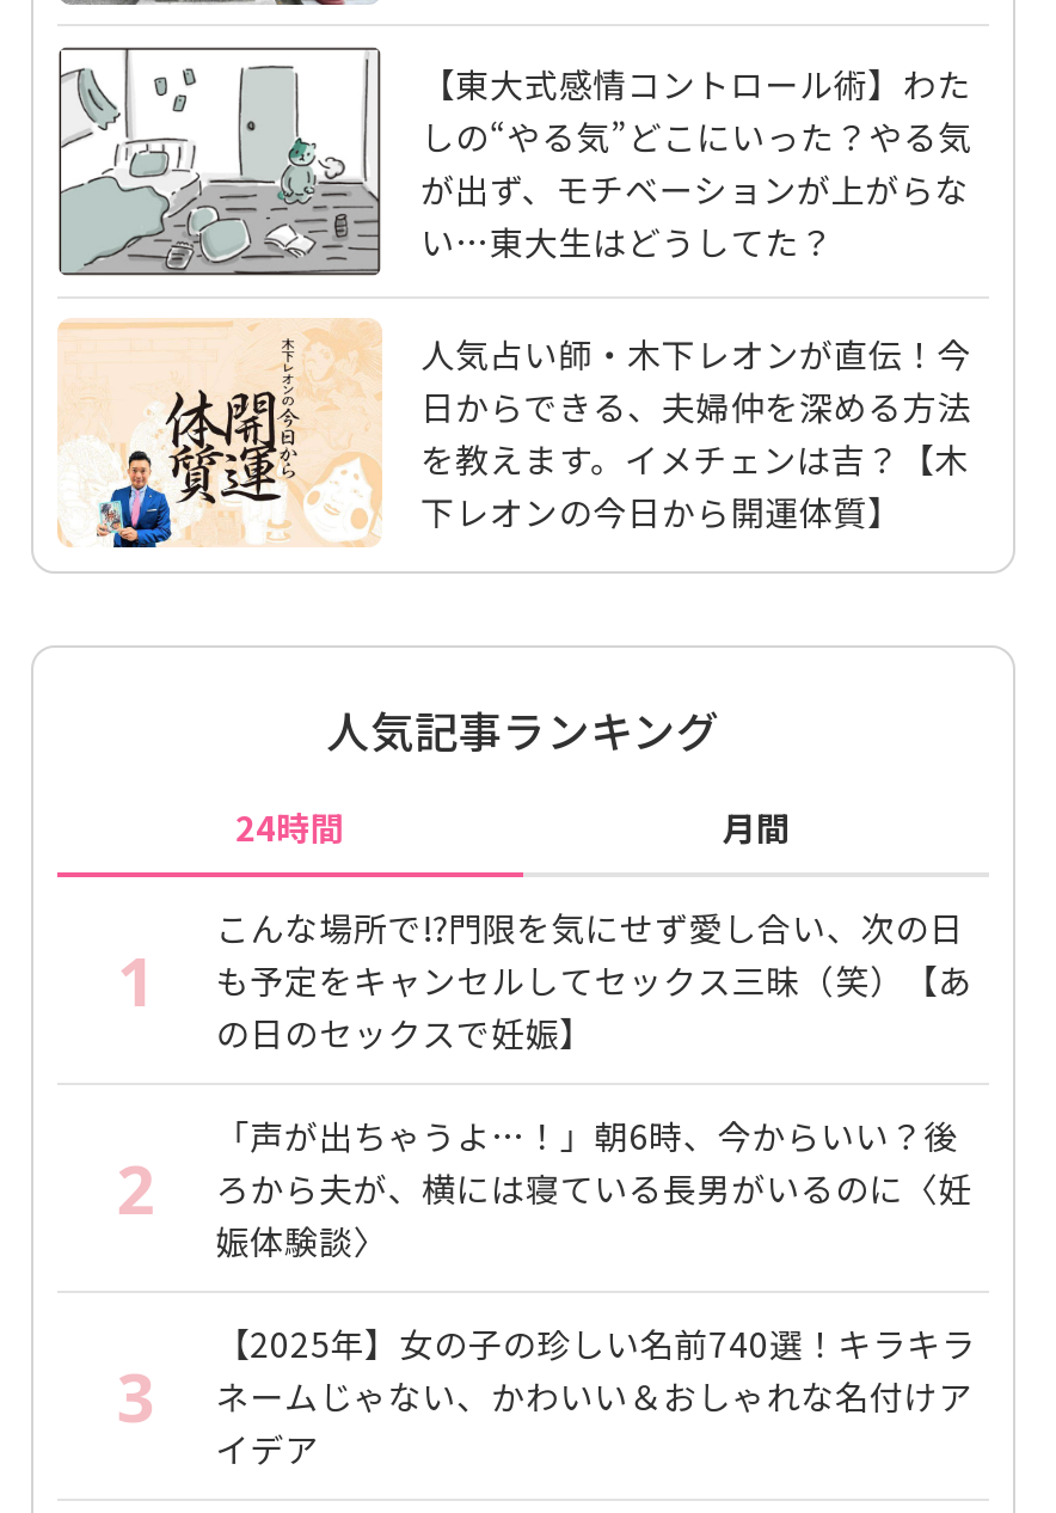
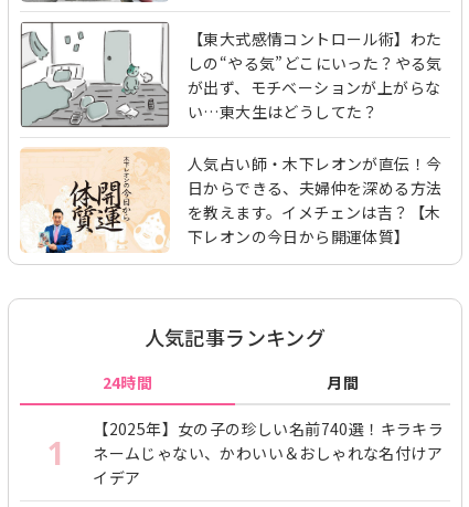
- こんな場所で!?門限を気にせず愛し合い、次の日
- も予定をキャンセルしてセックス三昧（笑）【あ
- の日のセックスで妊娠】
- 2

- 「声が出ちゃうよ…！」朝6時、今からいい？後
- ろから夫が、横には寝ている長男がいるのに〈妊
- 娠体験談〉
- 3
